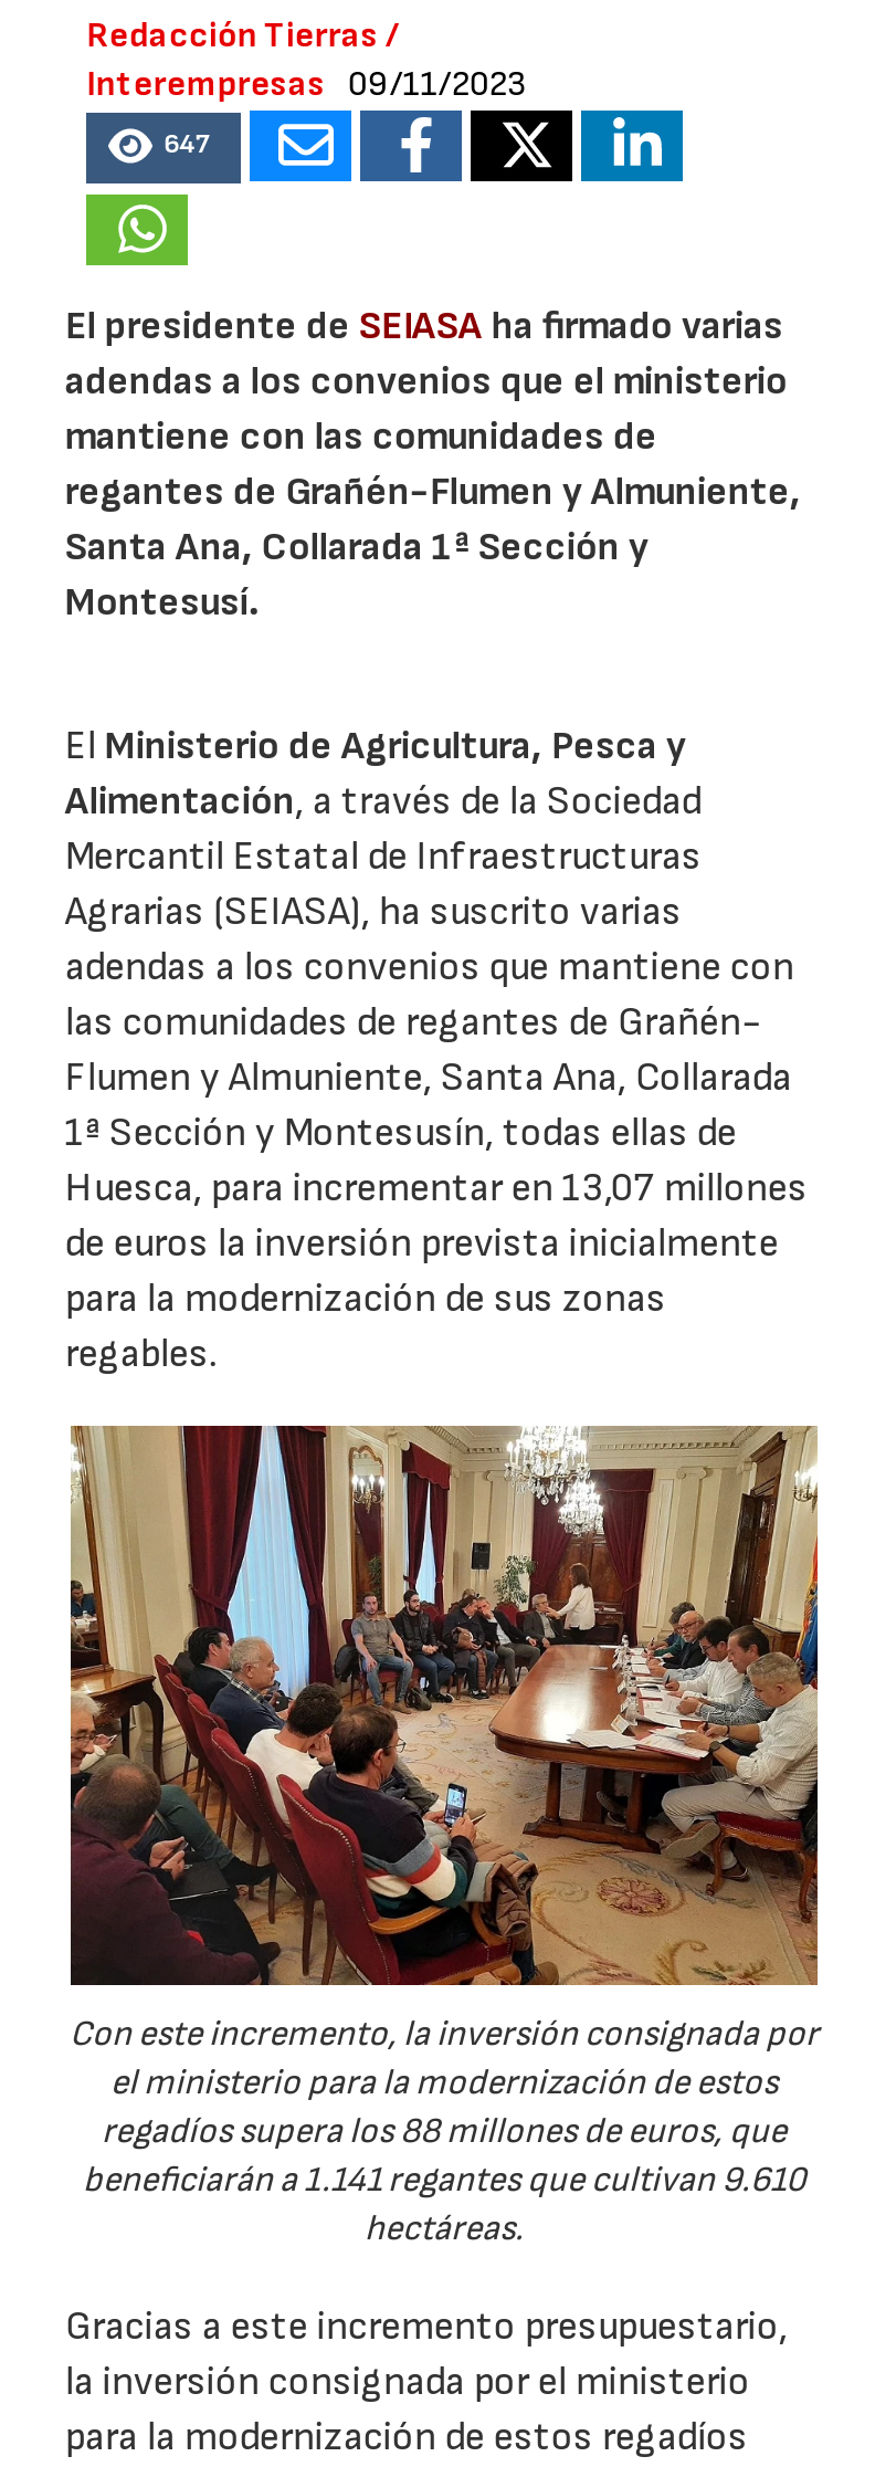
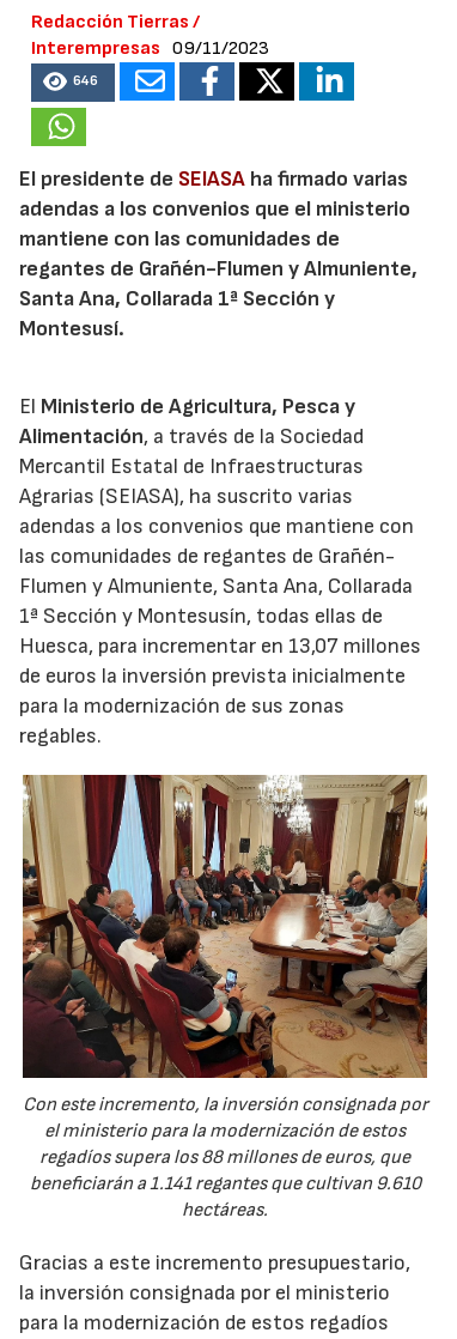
- 647
+ 646
